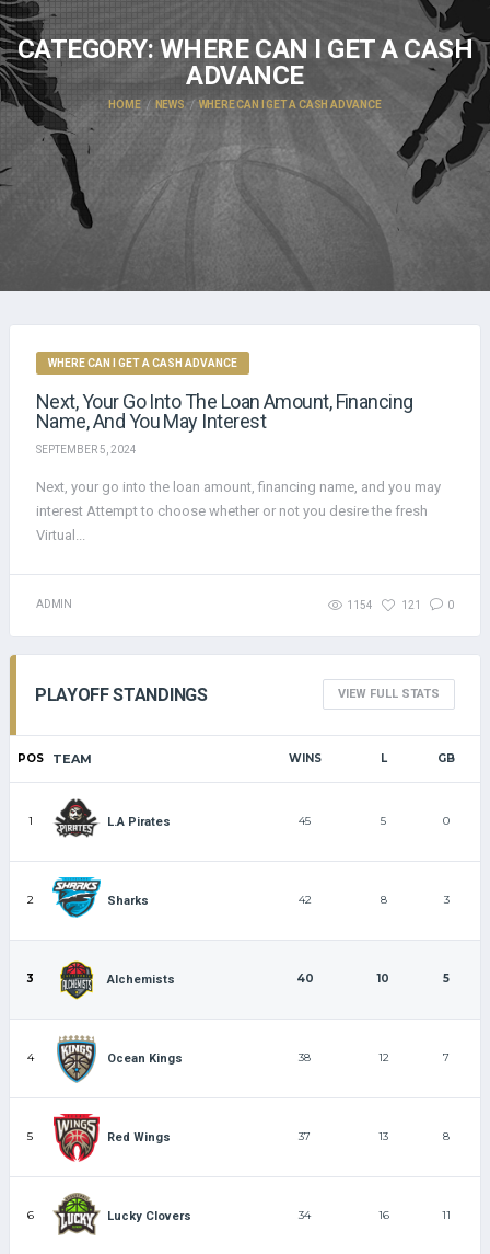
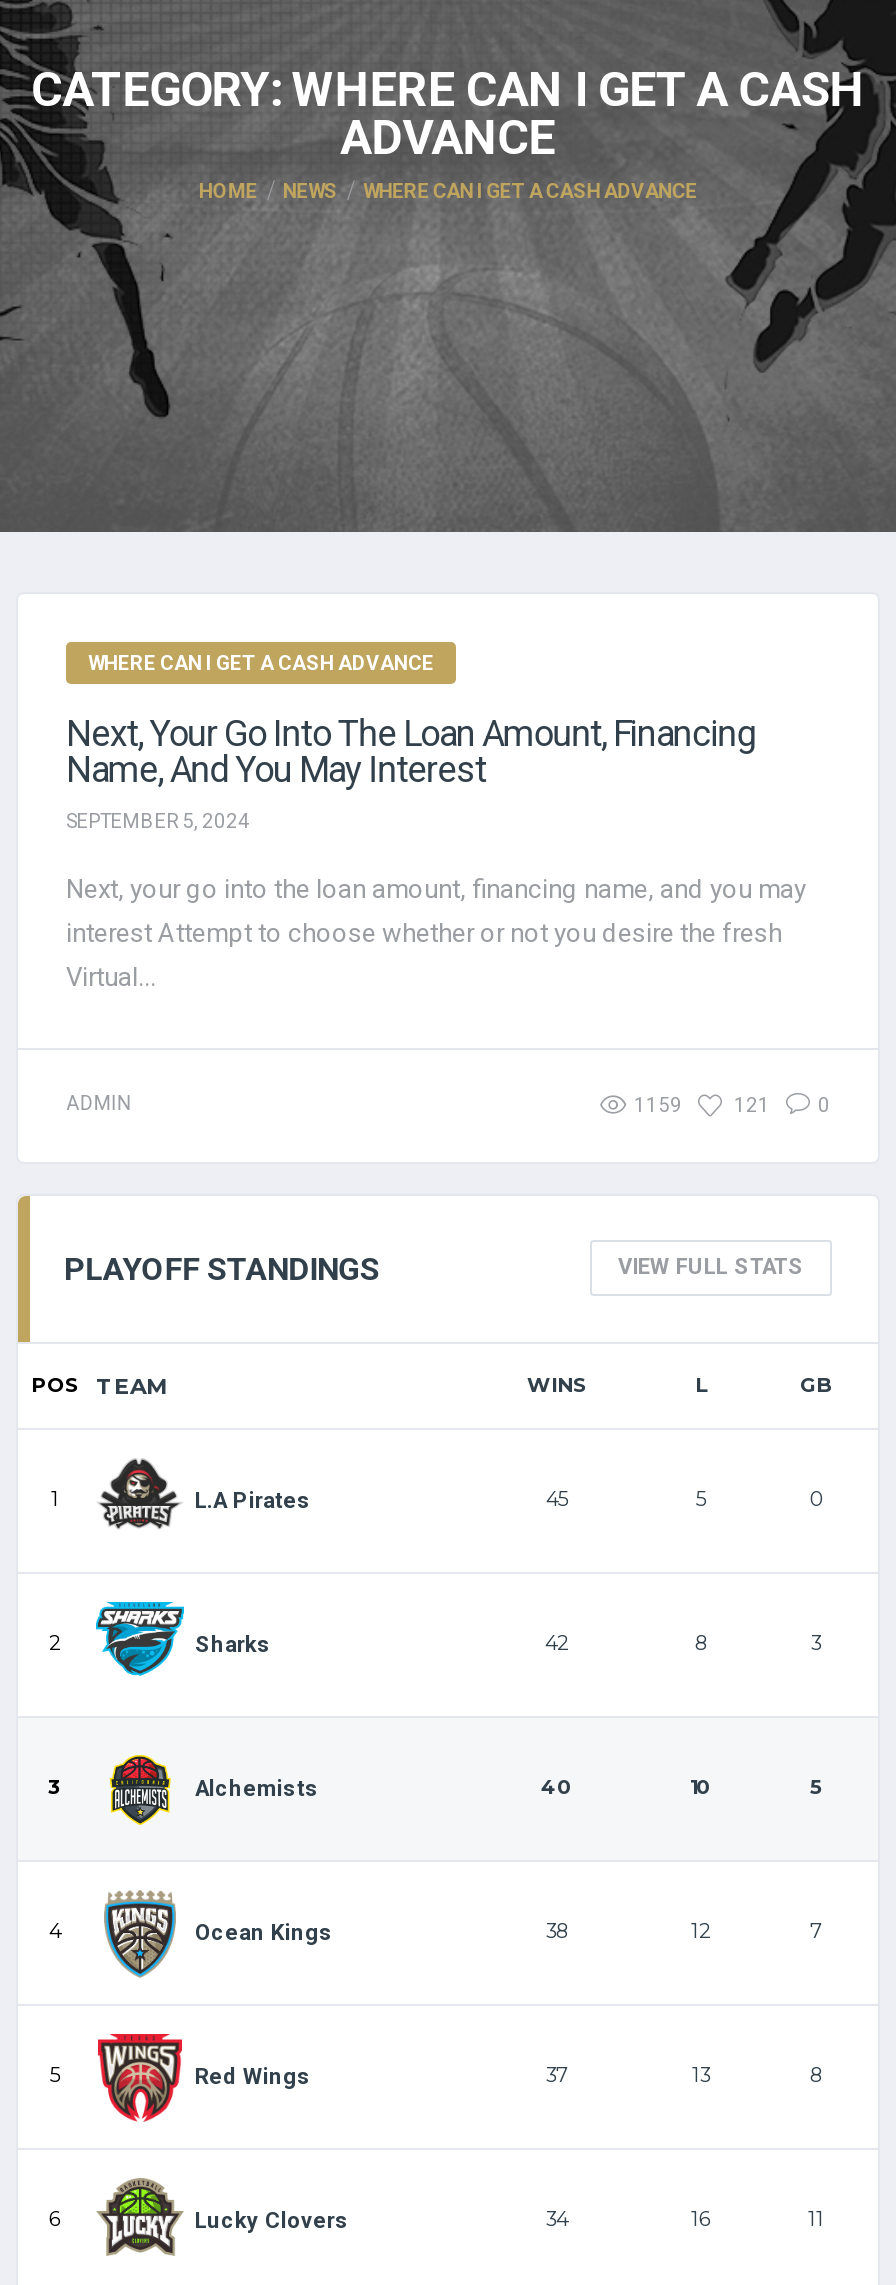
- 1154
+ 1159
